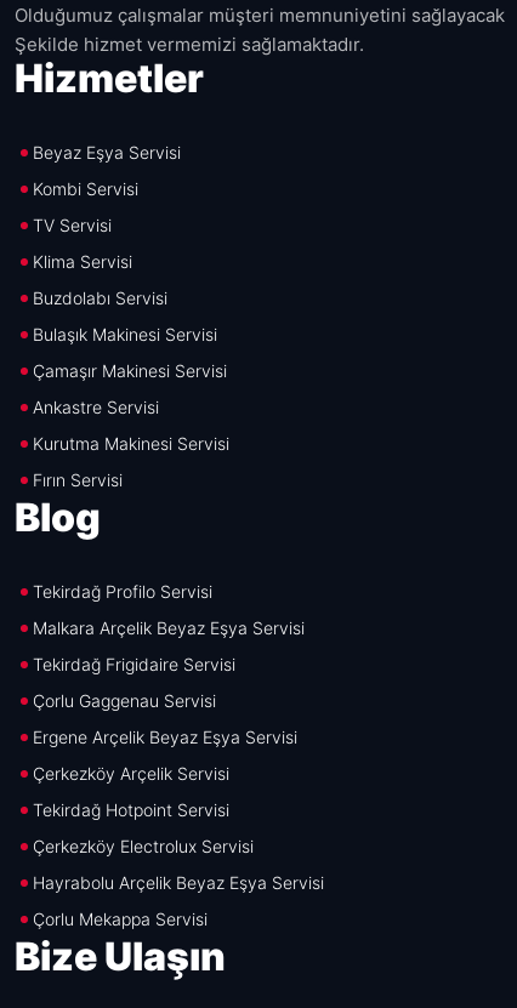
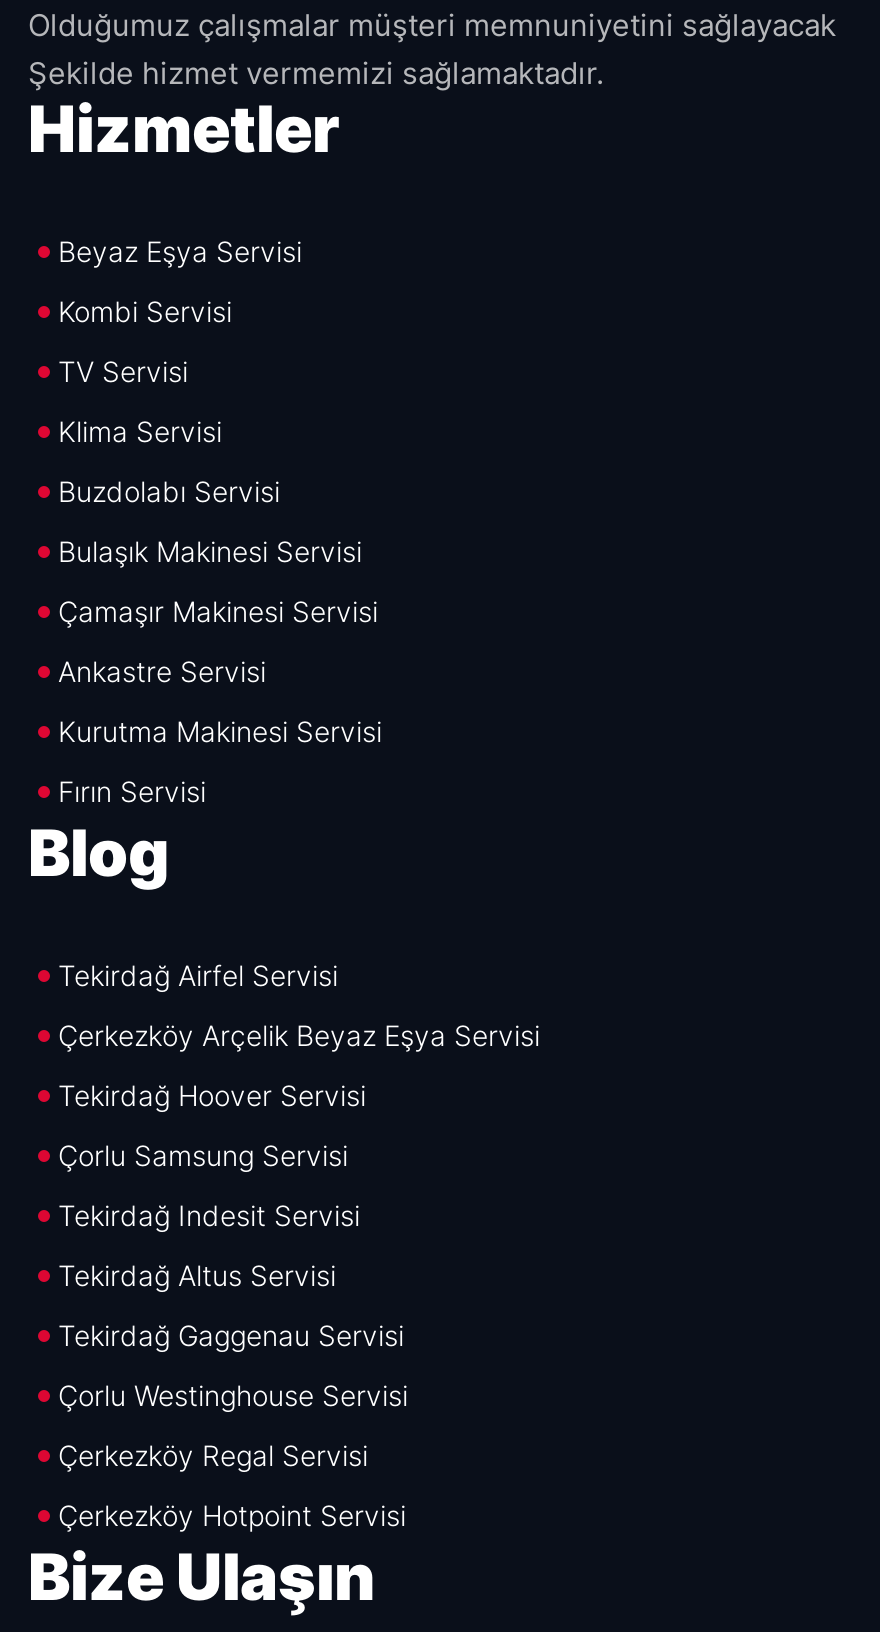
- Tekirdağ Profilo Servisi
+ Tekirdağ Airfel Servisi

- Malkara Arçelik Beyaz Eşya Servisi
+ Çerkezköy Arçelik Beyaz Eşya Servisi

- Tekirdağ Frigidaire Servisi
+ Tekirdağ Hoover Servisi

- Çorlu Gaggenau Servisi
+ Çorlu Samsung Servisi

- Ergene Arçelik Beyaz Eşya Servisi
+ Tekirdağ Indesit Servisi

- Çerkezköy Arçelik Servisi
+ Tekirdağ Altus Servisi

- Tekirdağ Hotpoint Servisi
+ Tekirdağ Gaggenau Servisi

- Çerkezköy Electrolux Servisi
+ Çorlu Westinghouse Servisi

- Hayrabolu Arçelik Beyaz Eşya Servisi
+ Çerkezköy Regal Servisi

- Çorlu Mekappa Servisi
+ Çerkezköy Hotpoint Servisi
